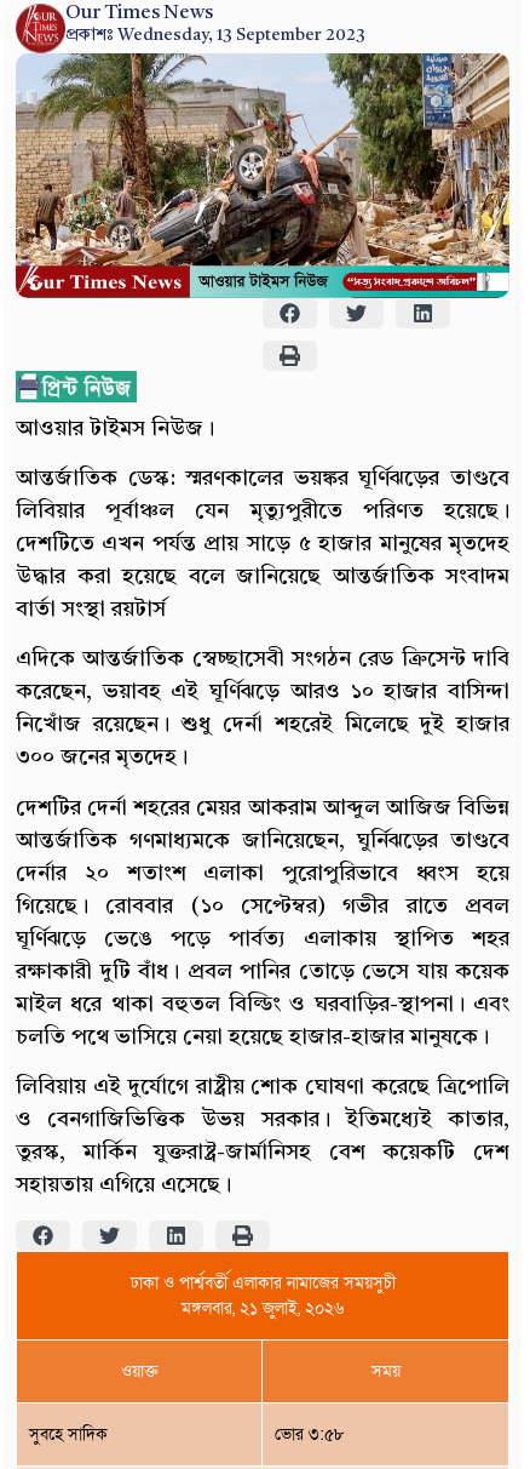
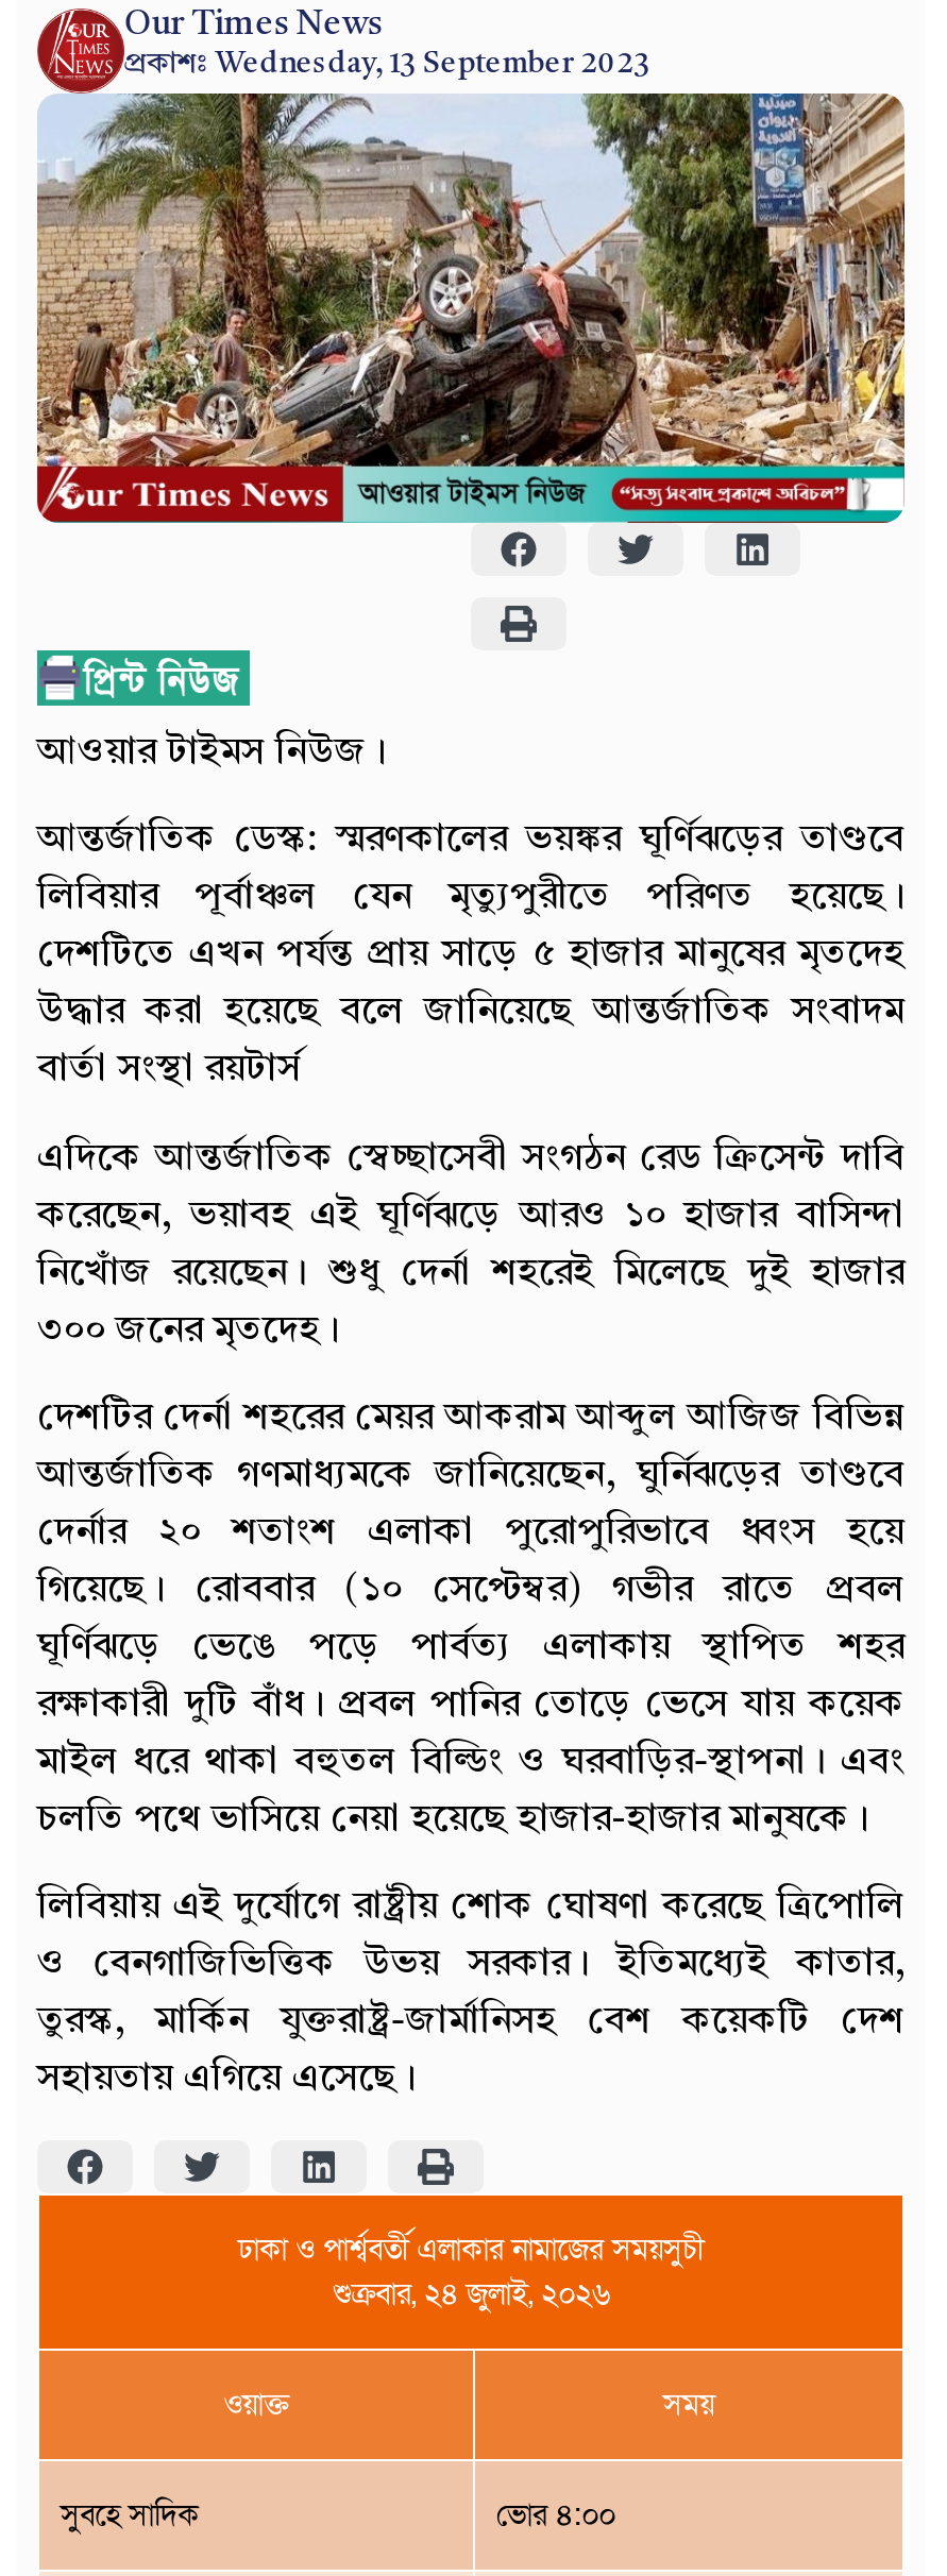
- মঙ্গলবার, ২১ জুলাই, ২০২৬
+ শুক্রবার, ২৪ জুলাই, ২০২৬

- ভোর ৩:৫৮
+ ভোর ৪:০০
